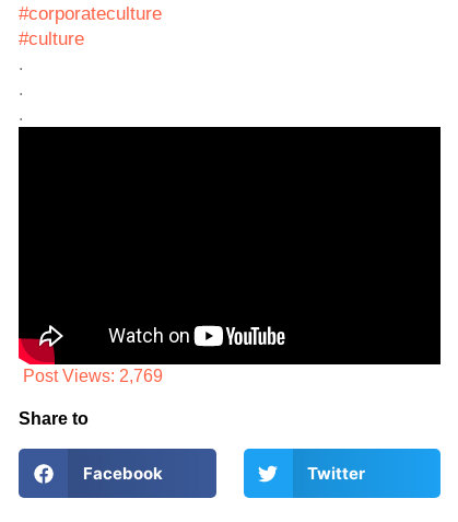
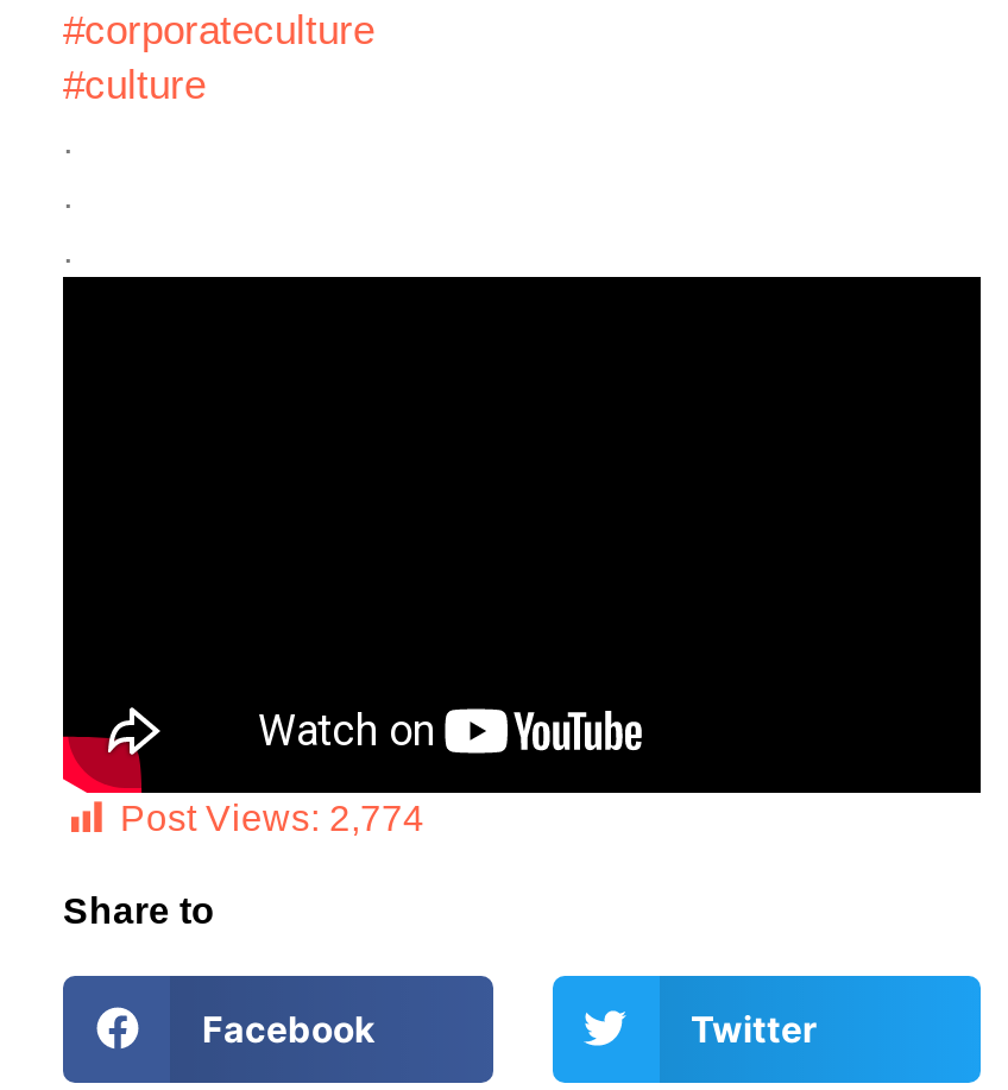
- Post Views: 2,769
+ Post Views: 2,774
